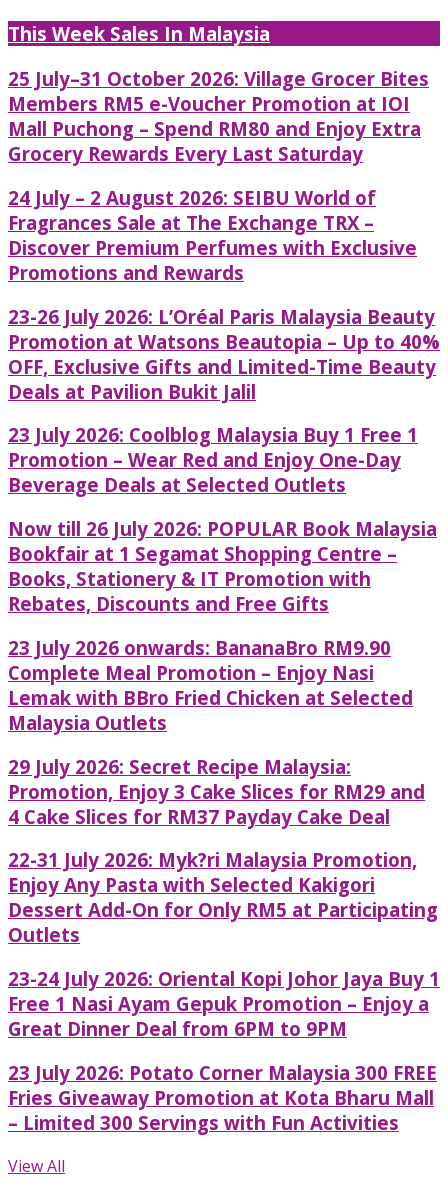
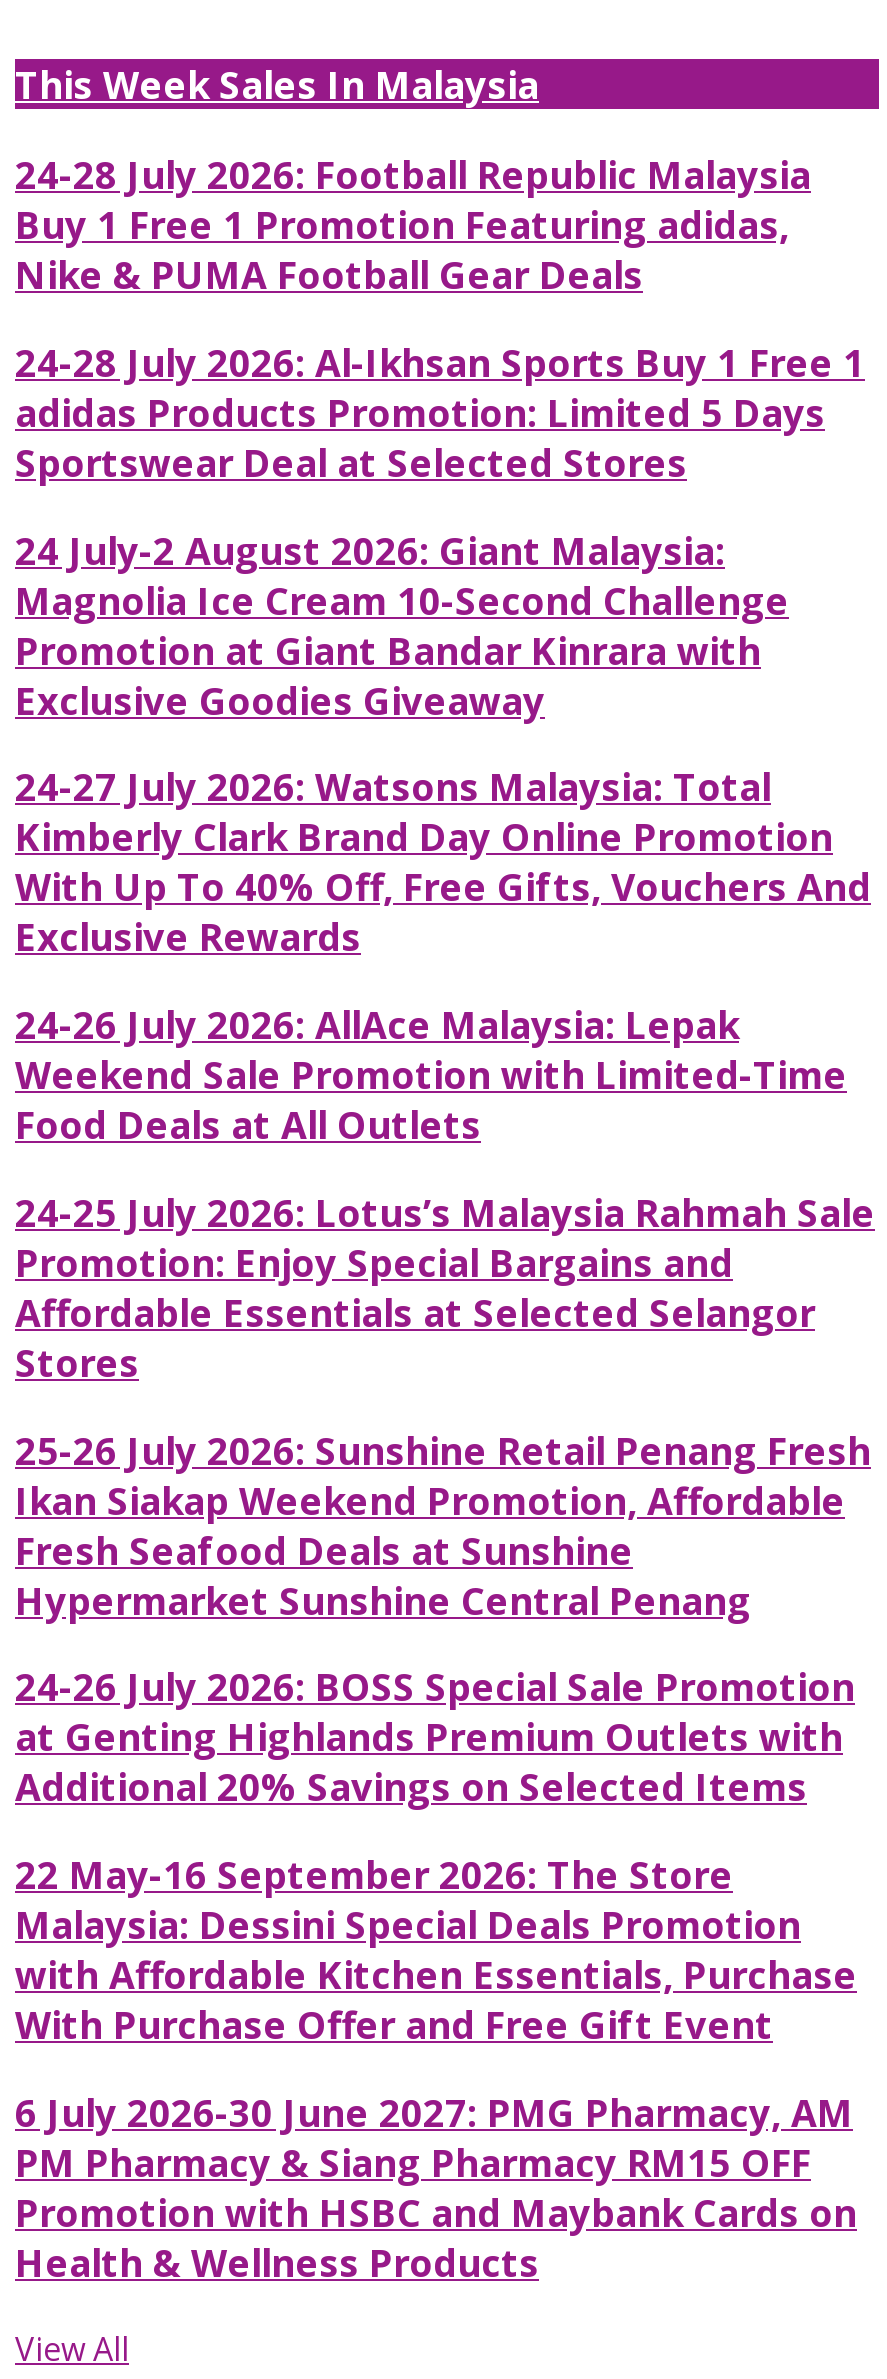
- 25 July–31 October 2026: Village Grocer Bites
- Members RM5 e-Voucher Promotion at IOI
- Mall Puchong – Spend RM80 and Enjoy Extra
- Grocery Rewards Every Last Saturday
+ 24-28 July 2026: Football Republic Malaysia
+ Buy 1 Free 1 Promotion Featuring adidas,
+ Nike & PUMA Football Gear Deals

- 24 July – 2 August 2026: SEIBU World of
- Fragrances Sale at The Exchange TRX –
- Discover Premium Perfumes with Exclusive
- Promotions and Rewards
+ 24-28 July 2026: Al-Ikhsan Sports Buy 1 Free 1
+ adidas Products Promotion: Limited 5 Days
+ Sportswear Deal at Selected Stores

- 23-26 July 2026: L’Oréal Paris Malaysia Beauty
- Promotion at Watsons Beautopia – Up to 40%
- OFF, Exclusive Gifts and Limited-Time Beauty
- Deals at Pavilion Bukit Jalil
+ 24 July-2 August 2026: Giant Malaysia:
+ Magnolia Ice Cream 10-Second Challenge
+ Promotion at Giant Bandar Kinrara with
+ Exclusive Goodies Giveaway

- 23 July 2026: Coolblog Malaysia Buy 1 Free 1
- Promotion – Wear Red and Enjoy One-Day
- Beverage Deals at Selected Outlets
+ 24-27 July 2026: Watsons Malaysia: Total
+ Kimberly Clark Brand Day Online Promotion
+ With Up To 40% Off, Free Gifts, Vouchers And
+ Exclusive Rewards

- Now till 26 July 2026: POPULAR Book Malaysia
- Bookfair at 1 Segamat Shopping Centre –
- Books, Stationery & IT Promotion with
- Rebates, Discounts and Free Gifts
+ 24-26 July 2026: AllAce Malaysia: Lepak
+ Weekend Sale Promotion with Limited-Time
+ Food Deals at All Outlets

- 23 July 2026 onwards: BananaBro RM9.90
- Complete Meal Promotion – Enjoy Nasi
- Lemak with BBro Fried Chicken at Selected
- Malaysia Outlets
+ 24-25 July 2026: Lotus’s Malaysia Rahmah Sale
+ Promotion: Enjoy Special Bargains and
+ Affordable Essentials at Selected Selangor
+ Stores

- 29 July 2026: Secret Recipe Malaysia:
- Promotion, Enjoy 3 Cake Slices for RM29 and
- 4 Cake Slices for RM37 Payday Cake Deal
+ 25-26 July 2026: Sunshine Retail Penang Fresh
+ Ikan Siakap Weekend Promotion, Affordable
+ Fresh Seafood Deals at Sunshine
+ Hypermarket Sunshine Central Penang

- 22-31 July 2026: Myk?ri Malaysia Promotion,
- Enjoy Any Pasta with Selected Kakigori
- Dessert Add-On for Only RM5 at Participating
- Outlets
+ 24-26 July 2026: BOSS Special Sale Promotion
+ at Genting Highlands Premium Outlets with
+ Additional 20% Savings on Selected Items

- 23-24 July 2026: Oriental Kopi Johor Jaya Buy 1
- Free 1 Nasi Ayam Gepuk Promotion – Enjoy a
- Great Dinner Deal from 6PM to 9PM
+ 22 May-16 September 2026: The Store
+ Malaysia: Dessini Special Deals Promotion
+ with Affordable Kitchen Essentials, Purchase
+ With Purchase Offer and Free Gift Event

- 23 July 2026: Potato Corner Malaysia 300 FREE
- Fries Giveaway Promotion at Kota Bharu Mall
- – Limited 300 Servings with Fun Activities
+ 6 July 2026-30 June 2027: PMG Pharmacy, AM
+ PM Pharmacy & Siang Pharmacy RM15 OFF
+ Promotion with HSBC and Maybank Cards on
+ Health & Wellness Products
